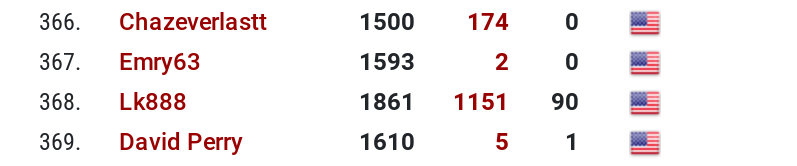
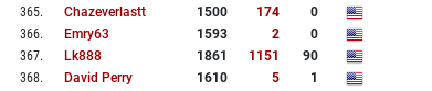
- 366. Chazeverlastt
+ 365. Chazeverlastt

- 367. Emry63
+ 366. Emry63

- 368. Lk888
+ 367. Lk888

- 369. David Perry
+ 368. David Perry
